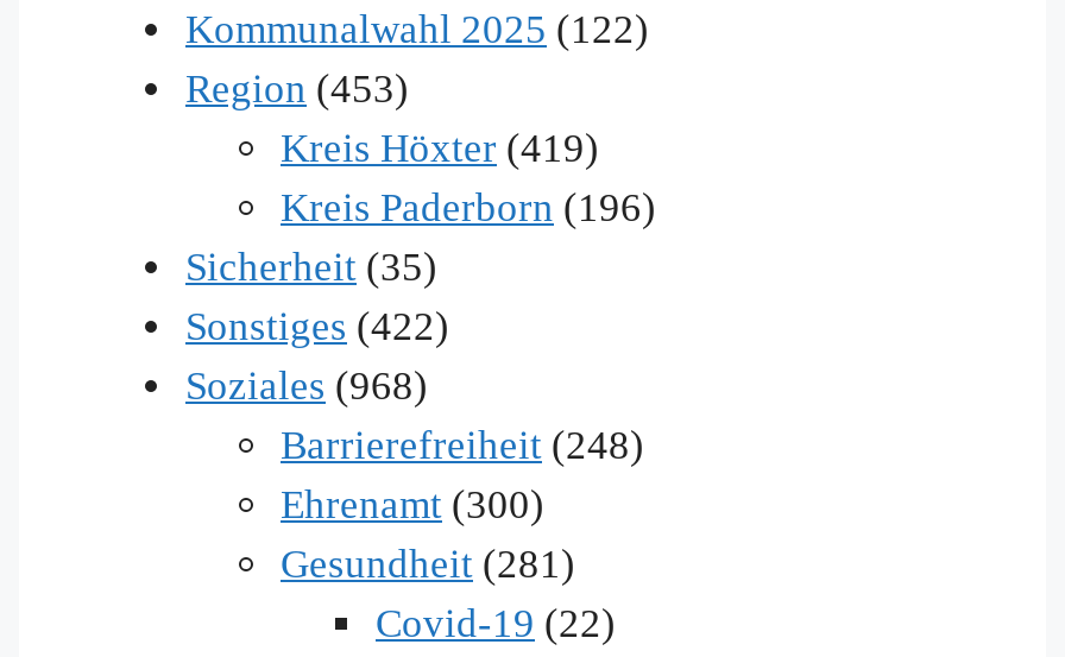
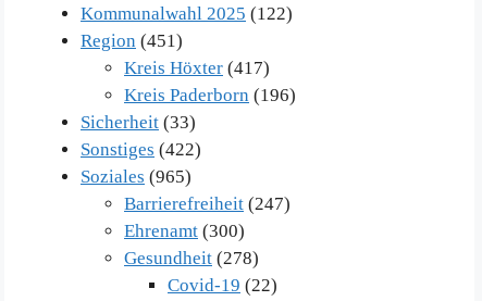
- Region (453)
+ Region (451)

- Kreis Höxter (419)
+ Kreis Höxter (417)

- Sicherheit (35)
+ Sicherheit (33)

- Soziales (968)
+ Soziales (965)

- Barrierefreiheit (248)
+ Barrierefreiheit (247)

- Gesundheit (281)
+ Gesundheit (278)
